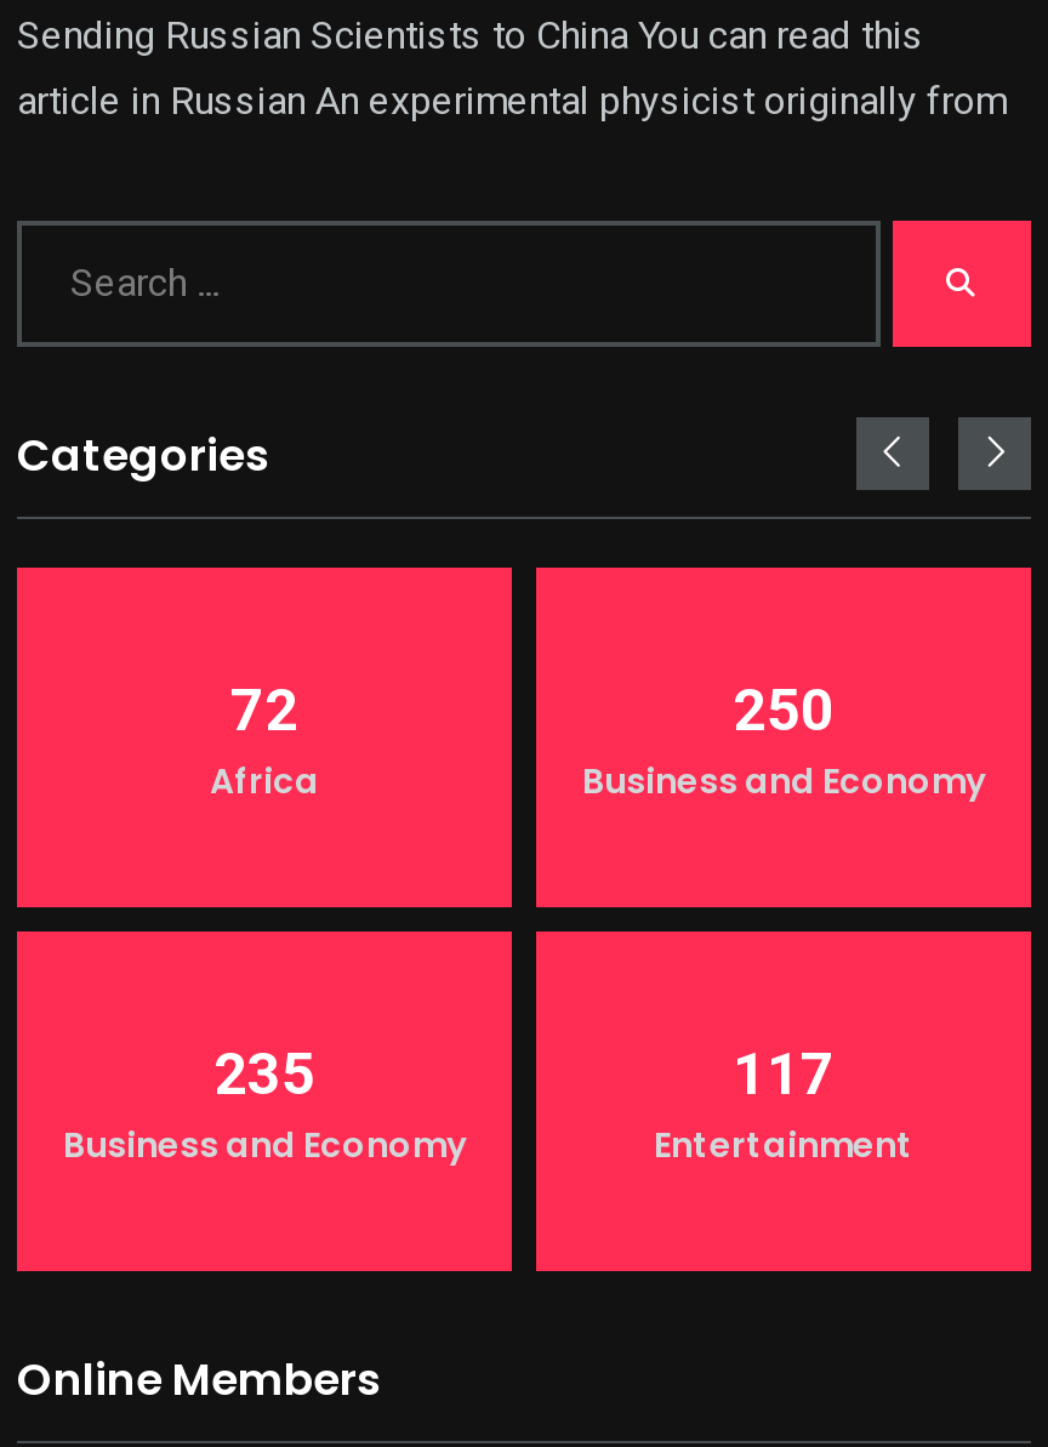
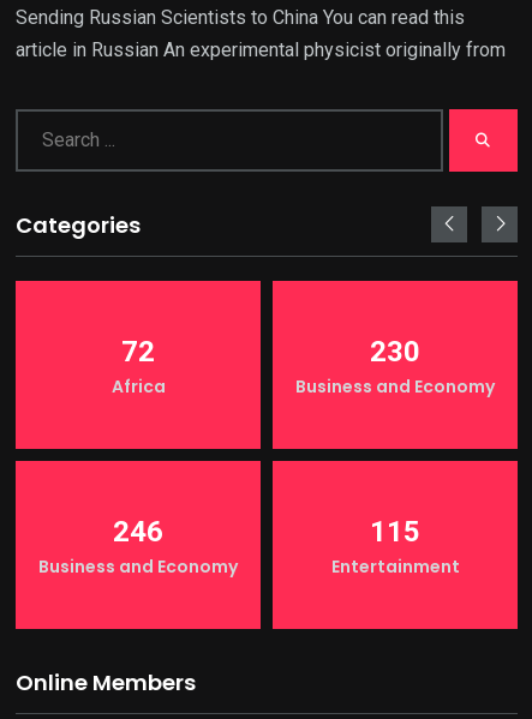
- 250
+ 230

- 235
+ 246

- 117
+ 115
